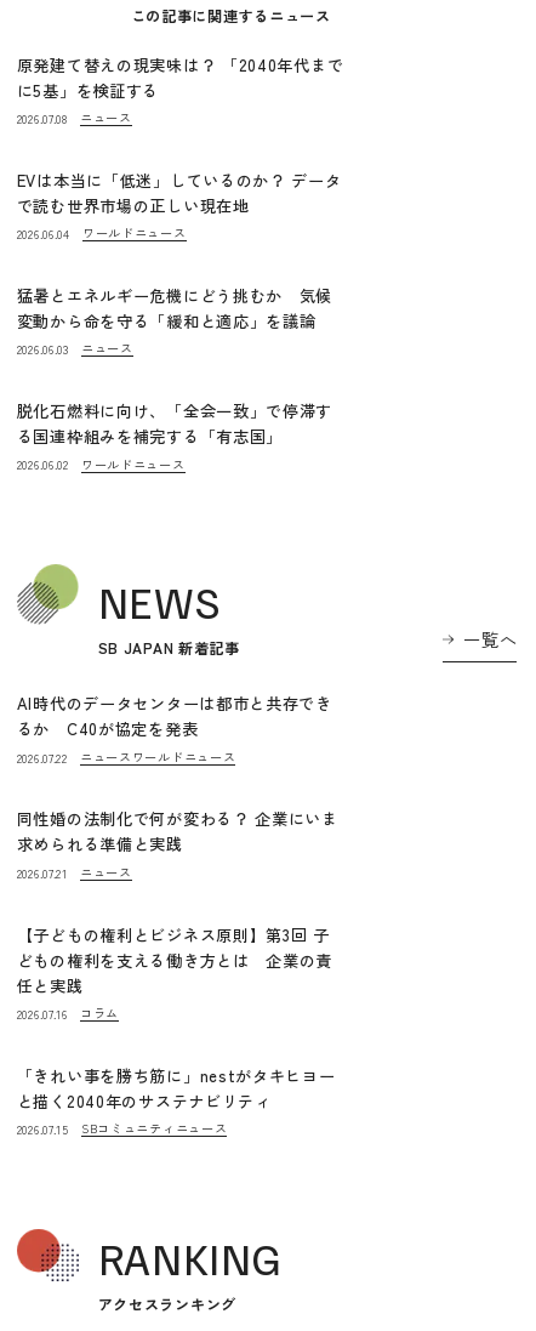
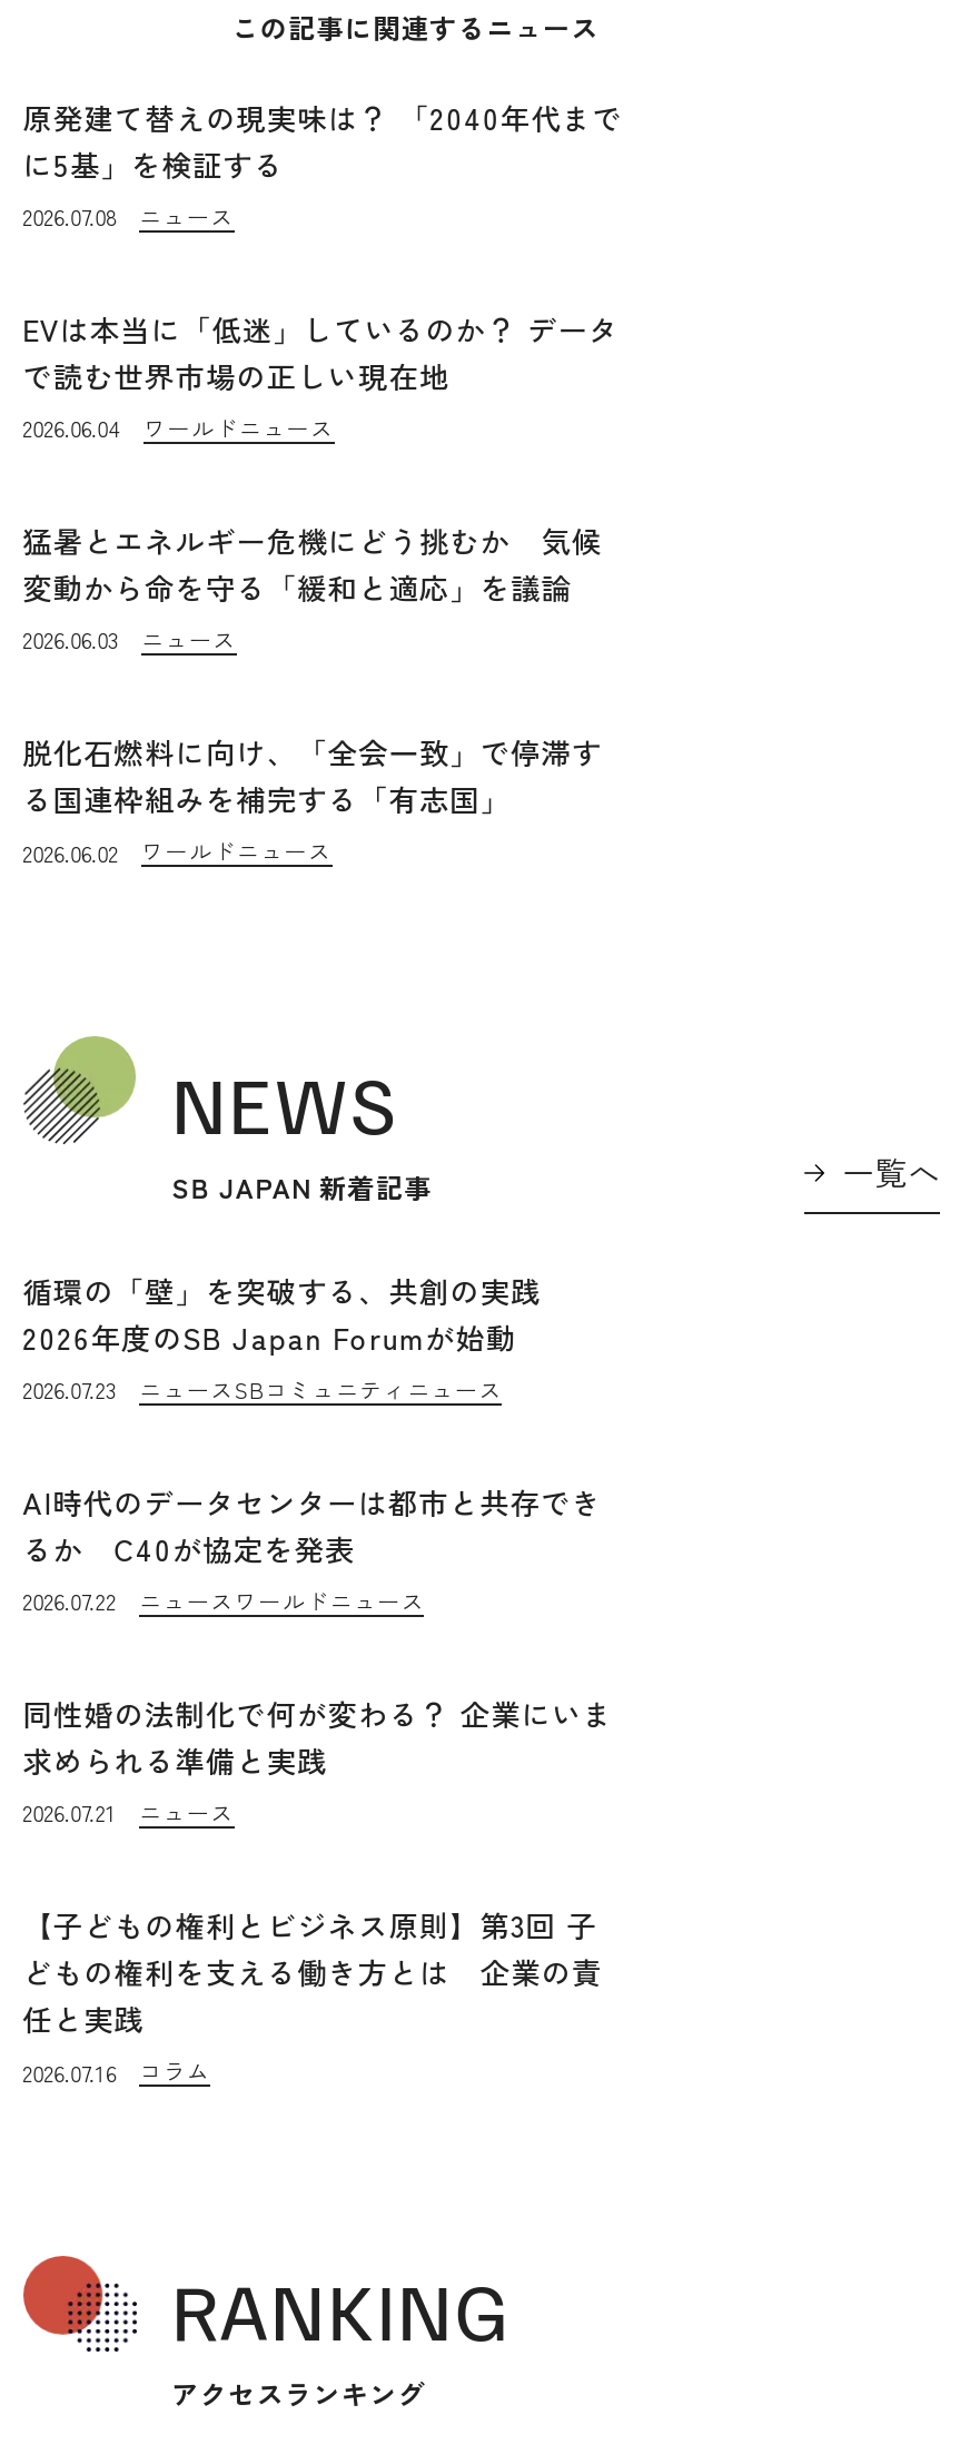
+ 循環の「壁」を突破する、共創の実践
+ 2026年度のSB Japan Forumが始動
+ 2026.07.23
+ ニュースSBコミュニティニュース

moved down: AI時代のデータセンターは都市と共存でき | るか C40が協定を発表 | 2026.07.22 | ... | 2026.07.16 | コラム

- 「きれい事を勝ち筋に」nestがタキヒヨー
- と描く2040年のサステナビリティ
- 2026.07.15
- SBコミュニティニュース
